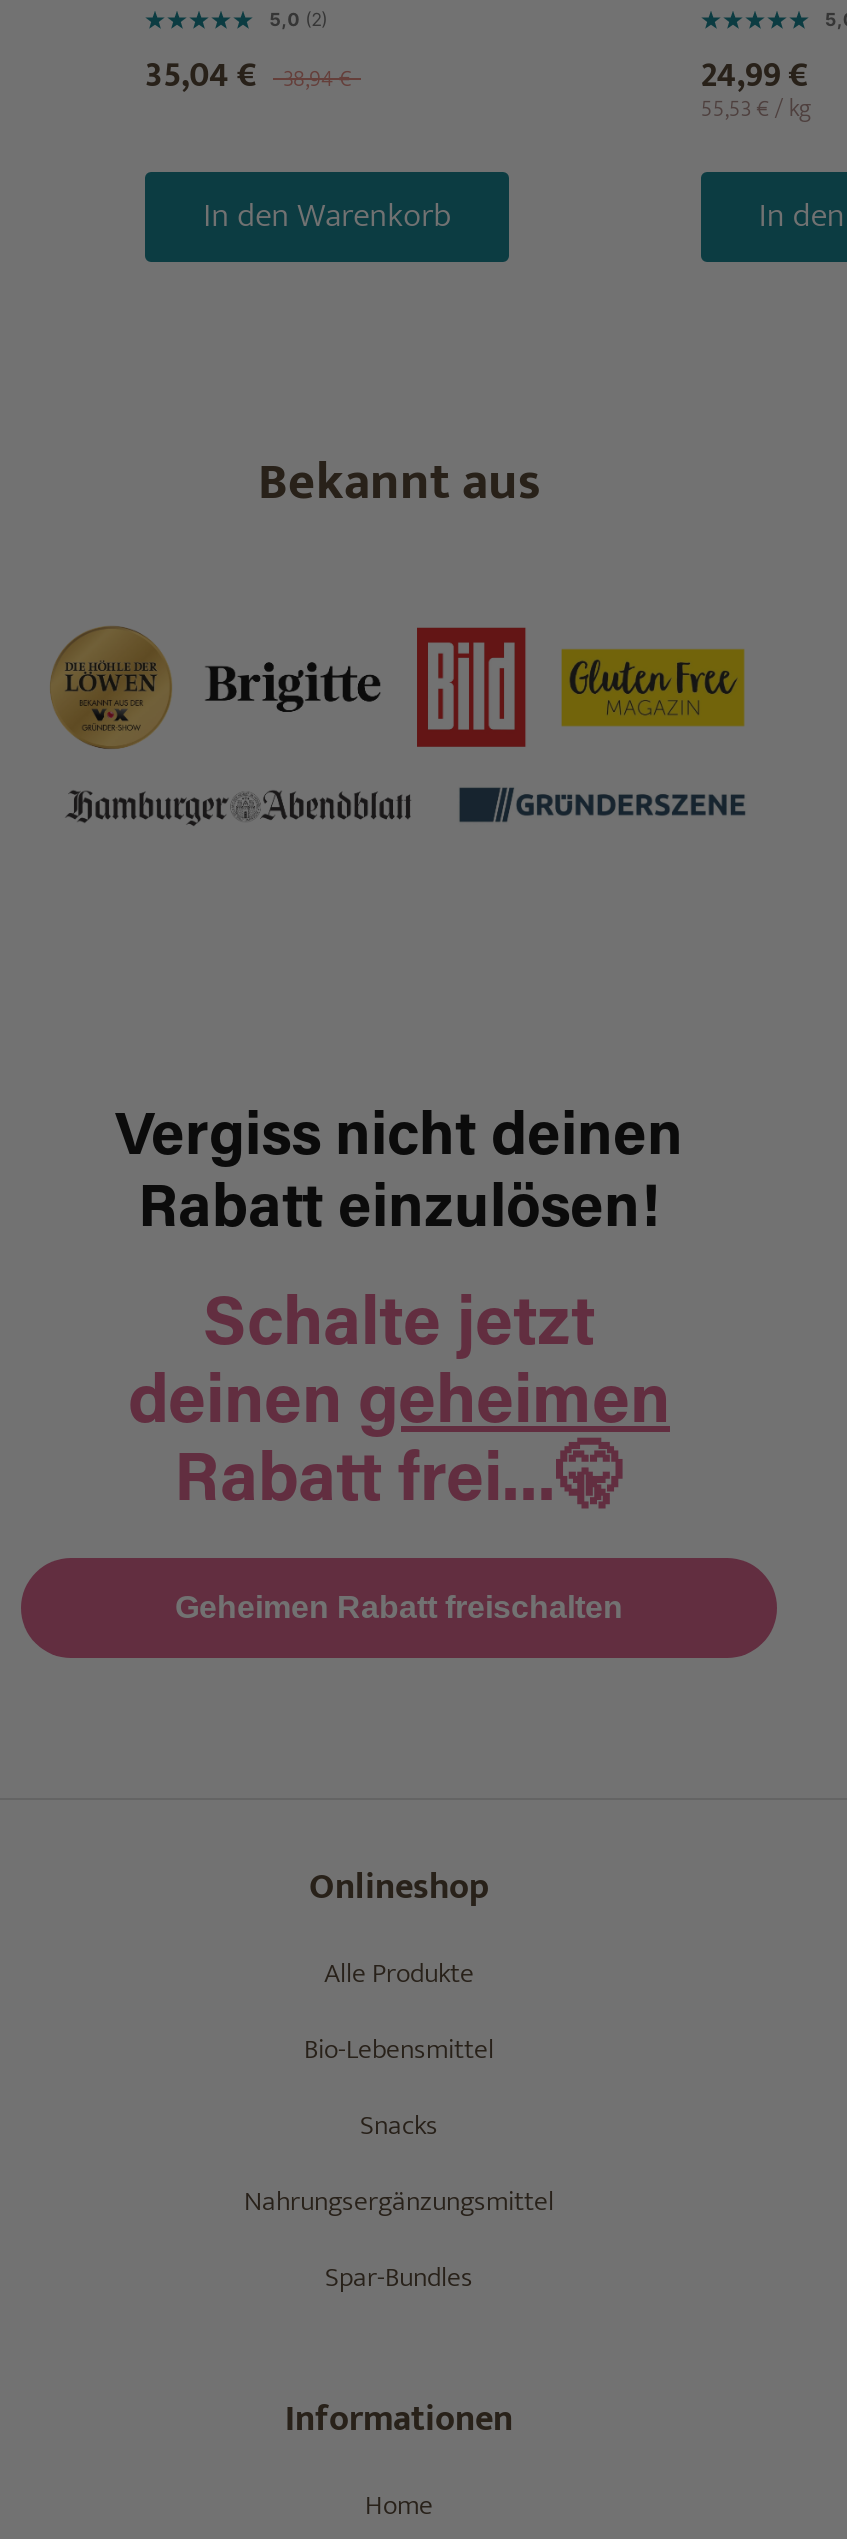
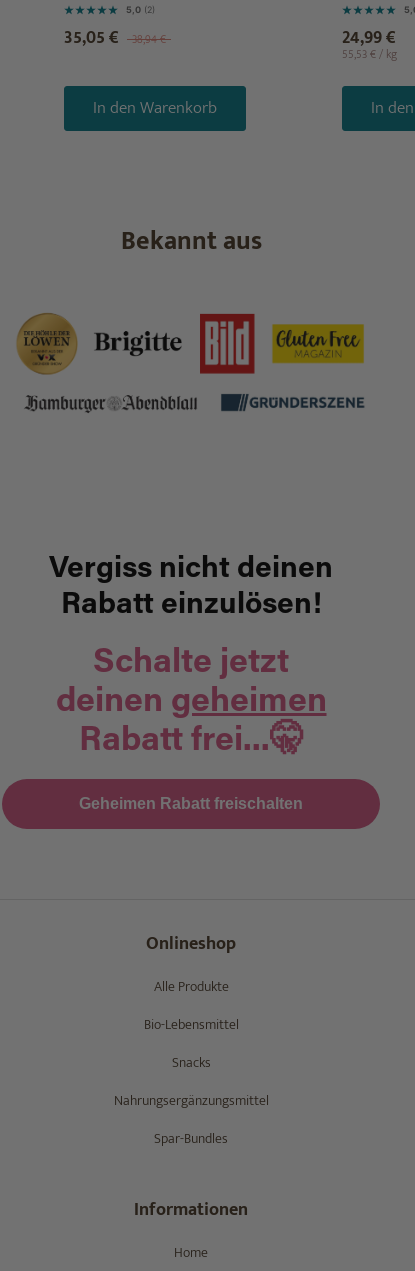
- 35,04 €
+ 35,05 €
